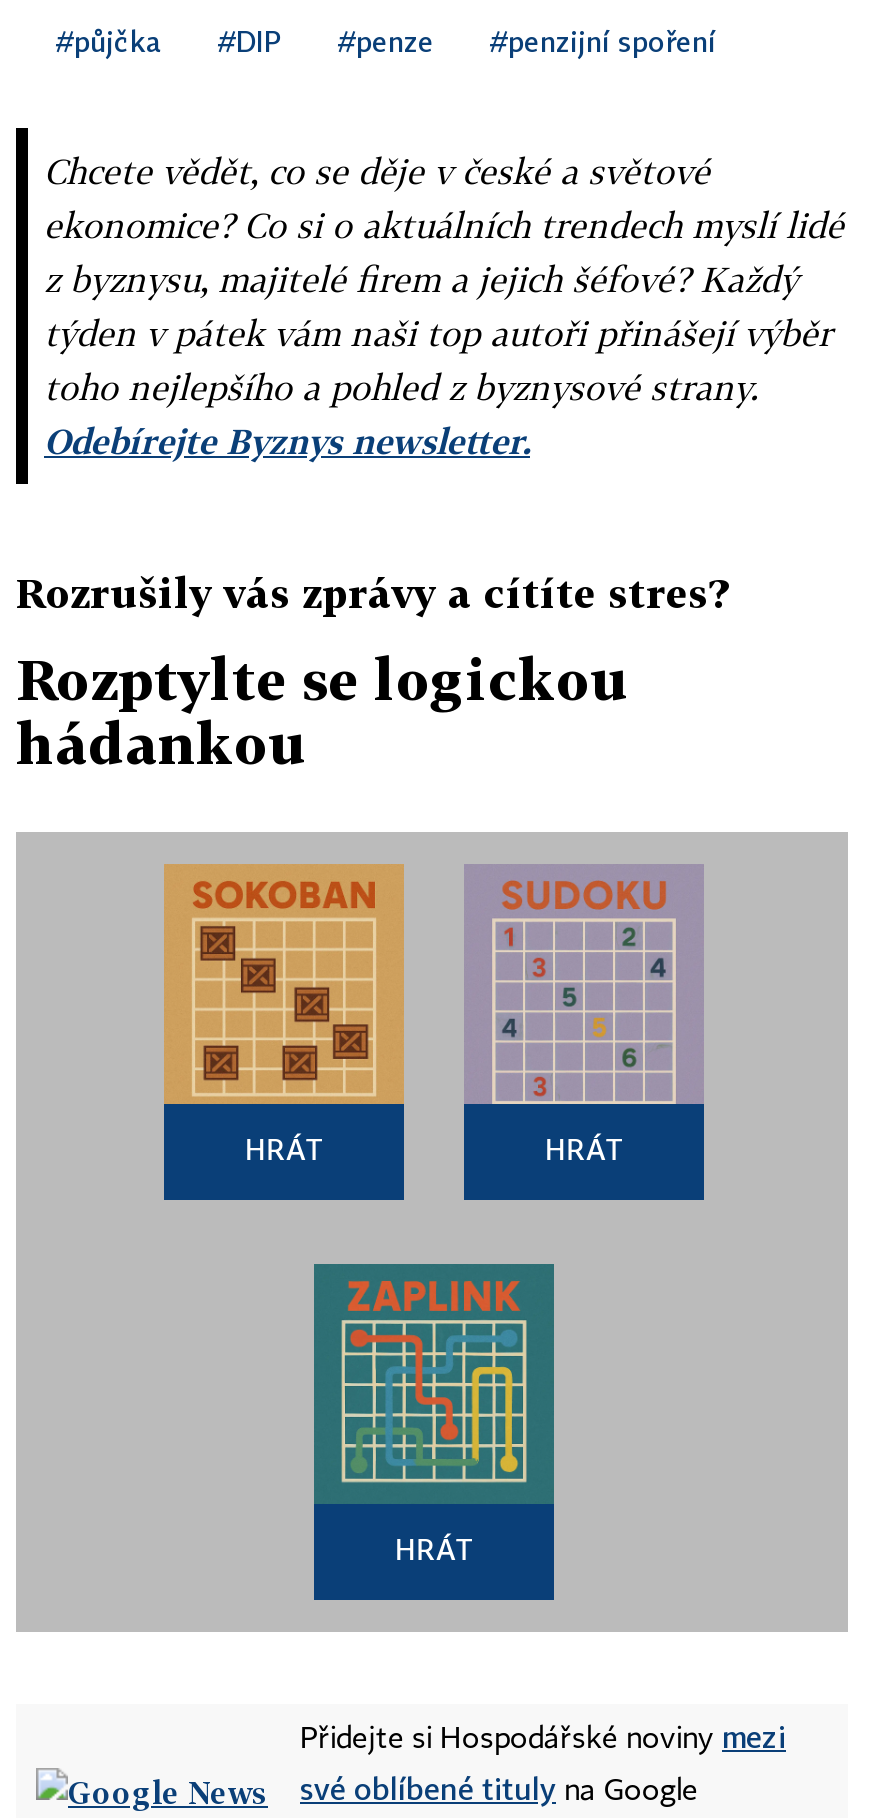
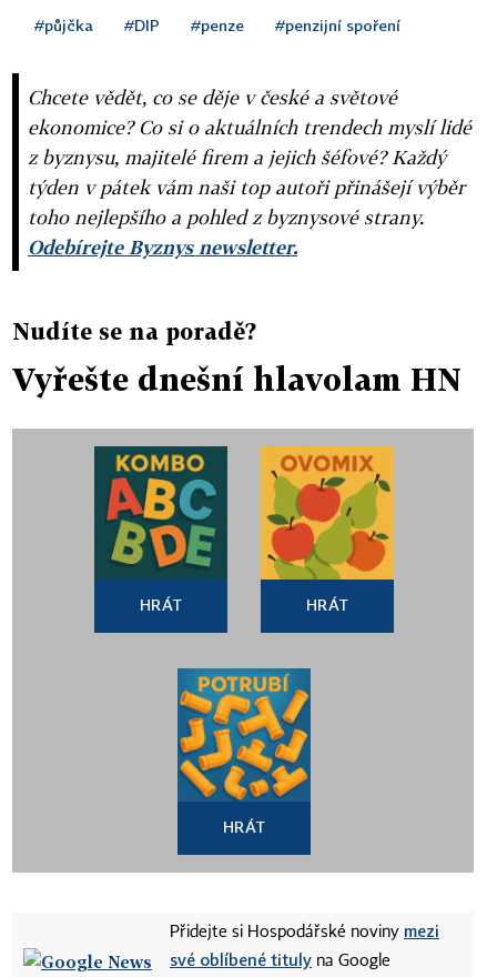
- Rozrušily vás zprávy a cítíte stres?
+ Nudíte se na poradě?

- Rozptylte se logickou
- hádankou
+ Vyřešte dnešní hlavolam HN

- [image]
+ [image]

- [image]
+ [image]

- [image]
+ [image]
